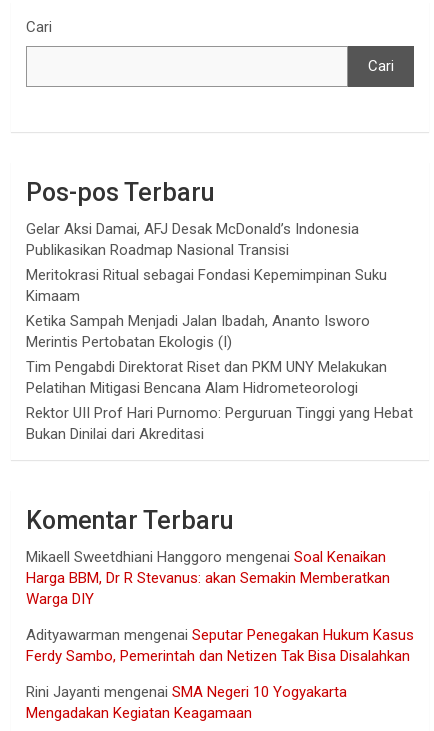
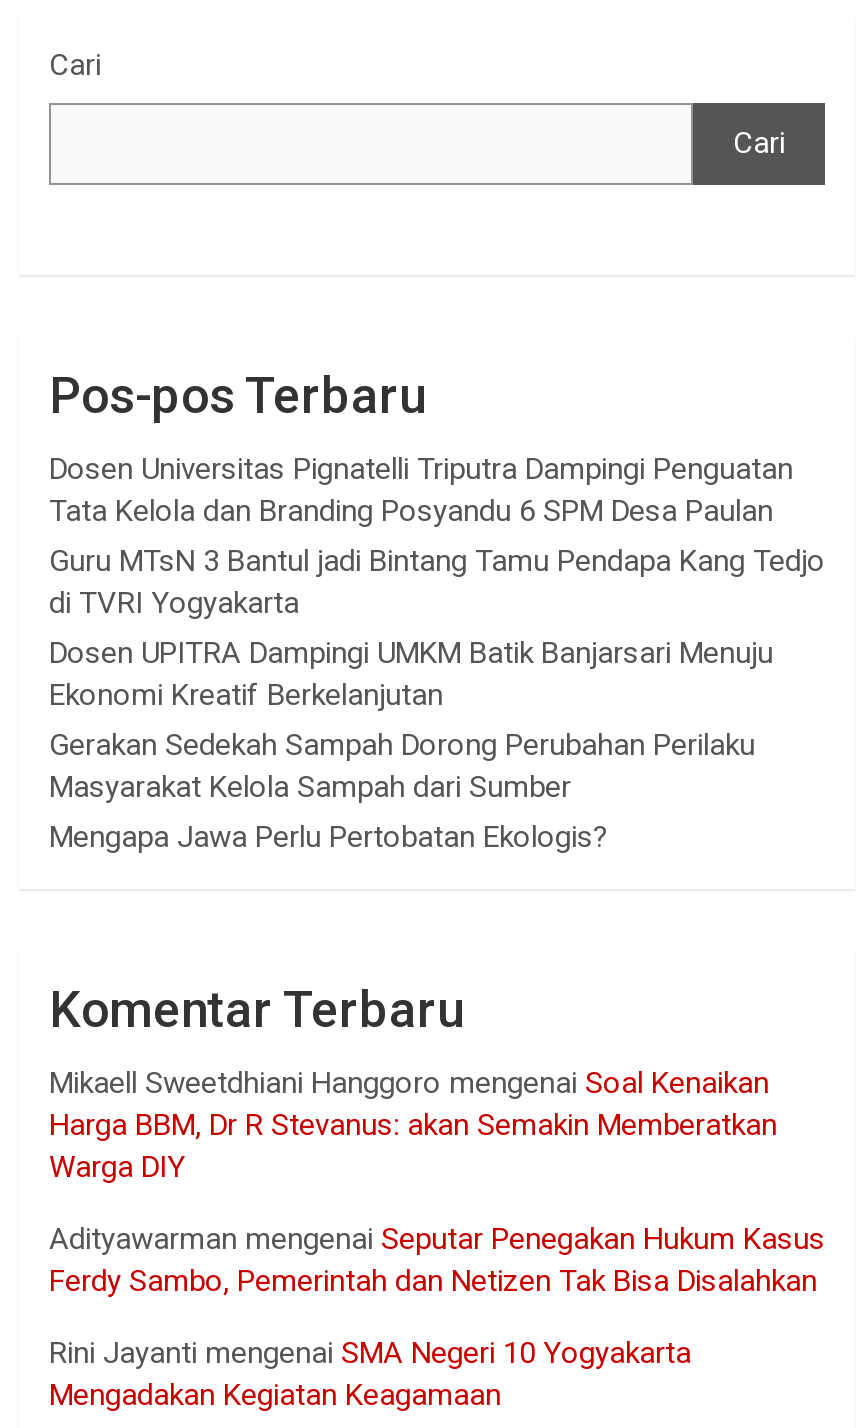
- Gelar Aksi Damai, AFJ Desak McDonald’s Indonesia
- Publikasikan Roadmap Nasional Transisi
- Meritokrasi Ritual sebagai Fondasi Kepemimpinan Suku
- Kimaam
- Ketika Sampah Menjadi Jalan Ibadah, Ananto Isworo
- Merintis Pertobatan Ekologis (I)
- Tim Pengabdi Direktorat Riset dan PKM UNY Melakukan
- Pelatihan Mitigasi Bencana Alam Hidrometeorologi
- Rektor UII Prof Hari Purnomo: Perguruan Tinggi yang Hebat
- Bukan Dinilai dari Akreditasi
+ Dosen Universitas Pignatelli Triputra Dampingi Penguatan
+ Tata Kelola dan Branding Posyandu 6 SPM Desa Paulan
+ Guru MTsN 3 Bantul jadi Bintang Tamu Pendapa Kang Tedjo
+ di TVRI Yogyakarta
+ Dosen UPITRA Dampingi UMKM Batik Banjarsari Menuju
+ Ekonomi Kreatif Berkelanjutan
+ Gerakan Sedekah Sampah Dorong Perubahan Perilaku
+ Masyarakat Kelola Sampah dari Sumber
+ Mengapa Jawa Perlu Pertobatan Ekologis?
